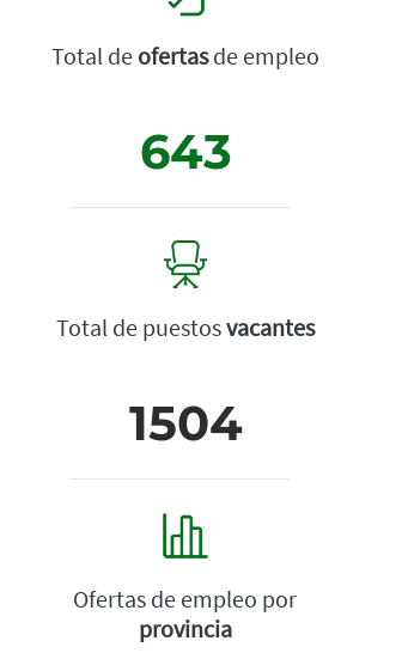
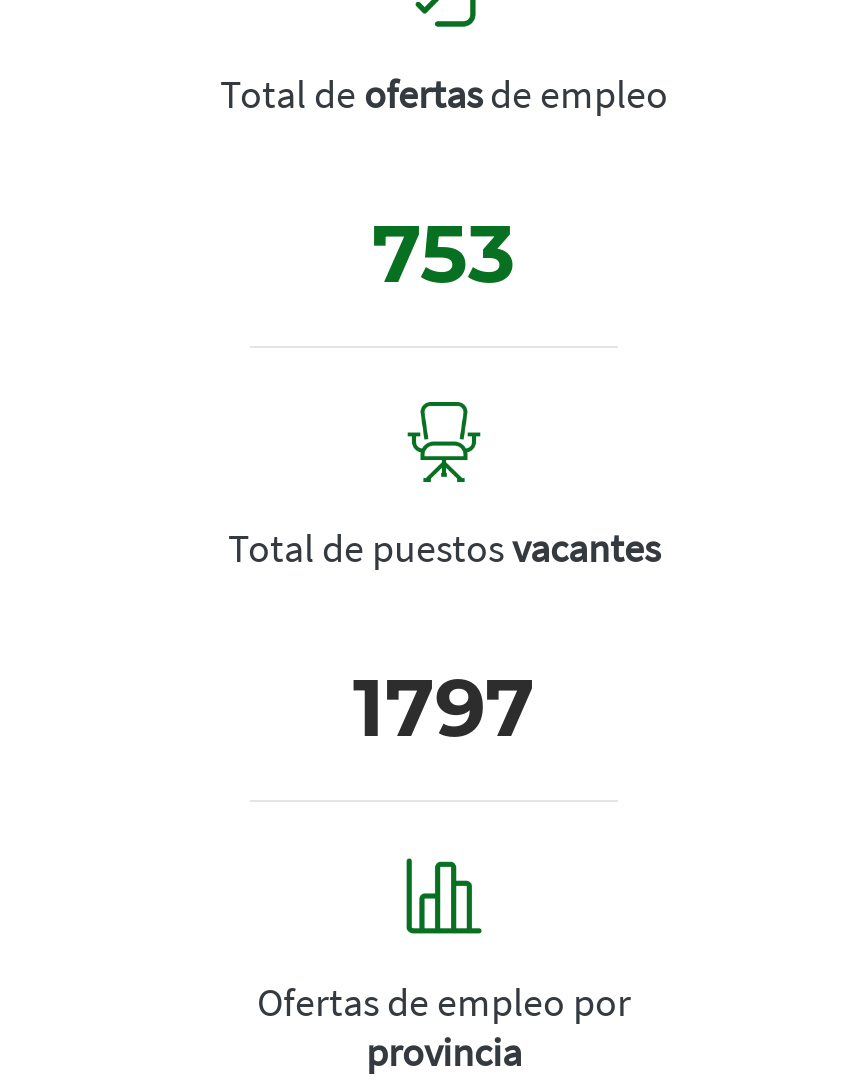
- 643
+ 753

- 1504
+ 1797
